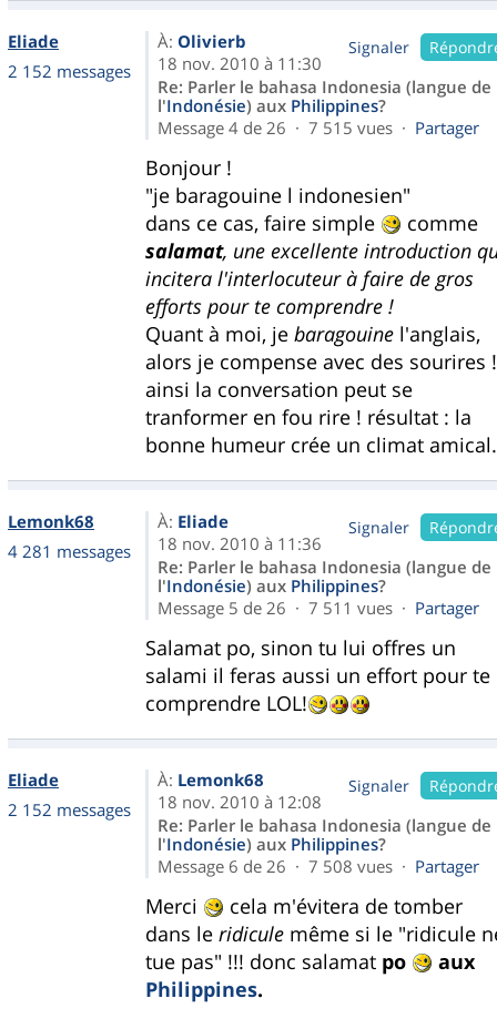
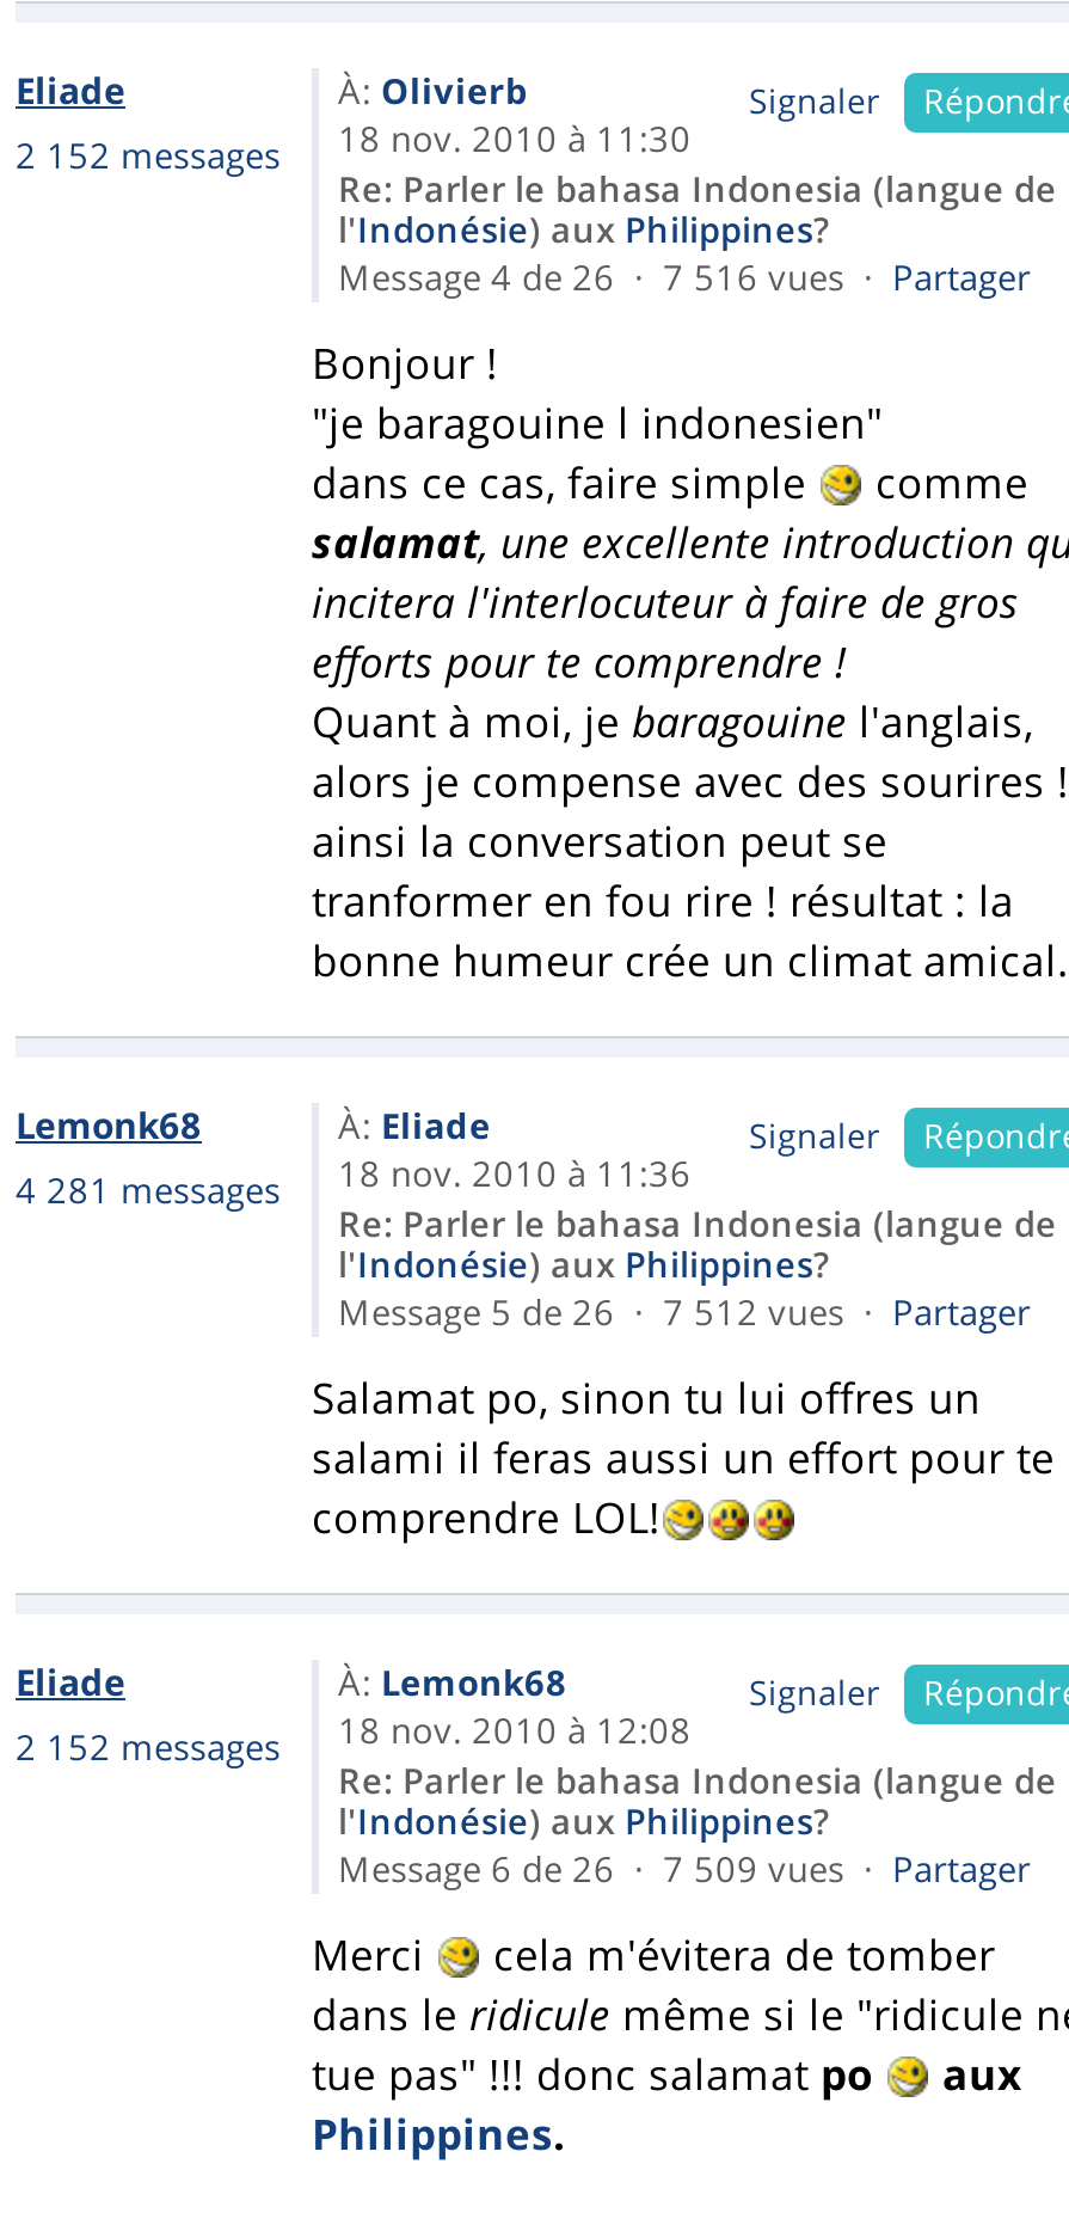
- Message 4 de 26 · 7 515 vues · Partager
+ Message 4 de 26 · 7 516 vues · Partager

- Message 5 de 26 · 7 511 vues · Partager
+ Message 5 de 26 · 7 512 vues · Partager

- Message 6 de 26 · 7 508 vues · Partager
+ Message 6 de 26 · 7 509 vues · Partager
